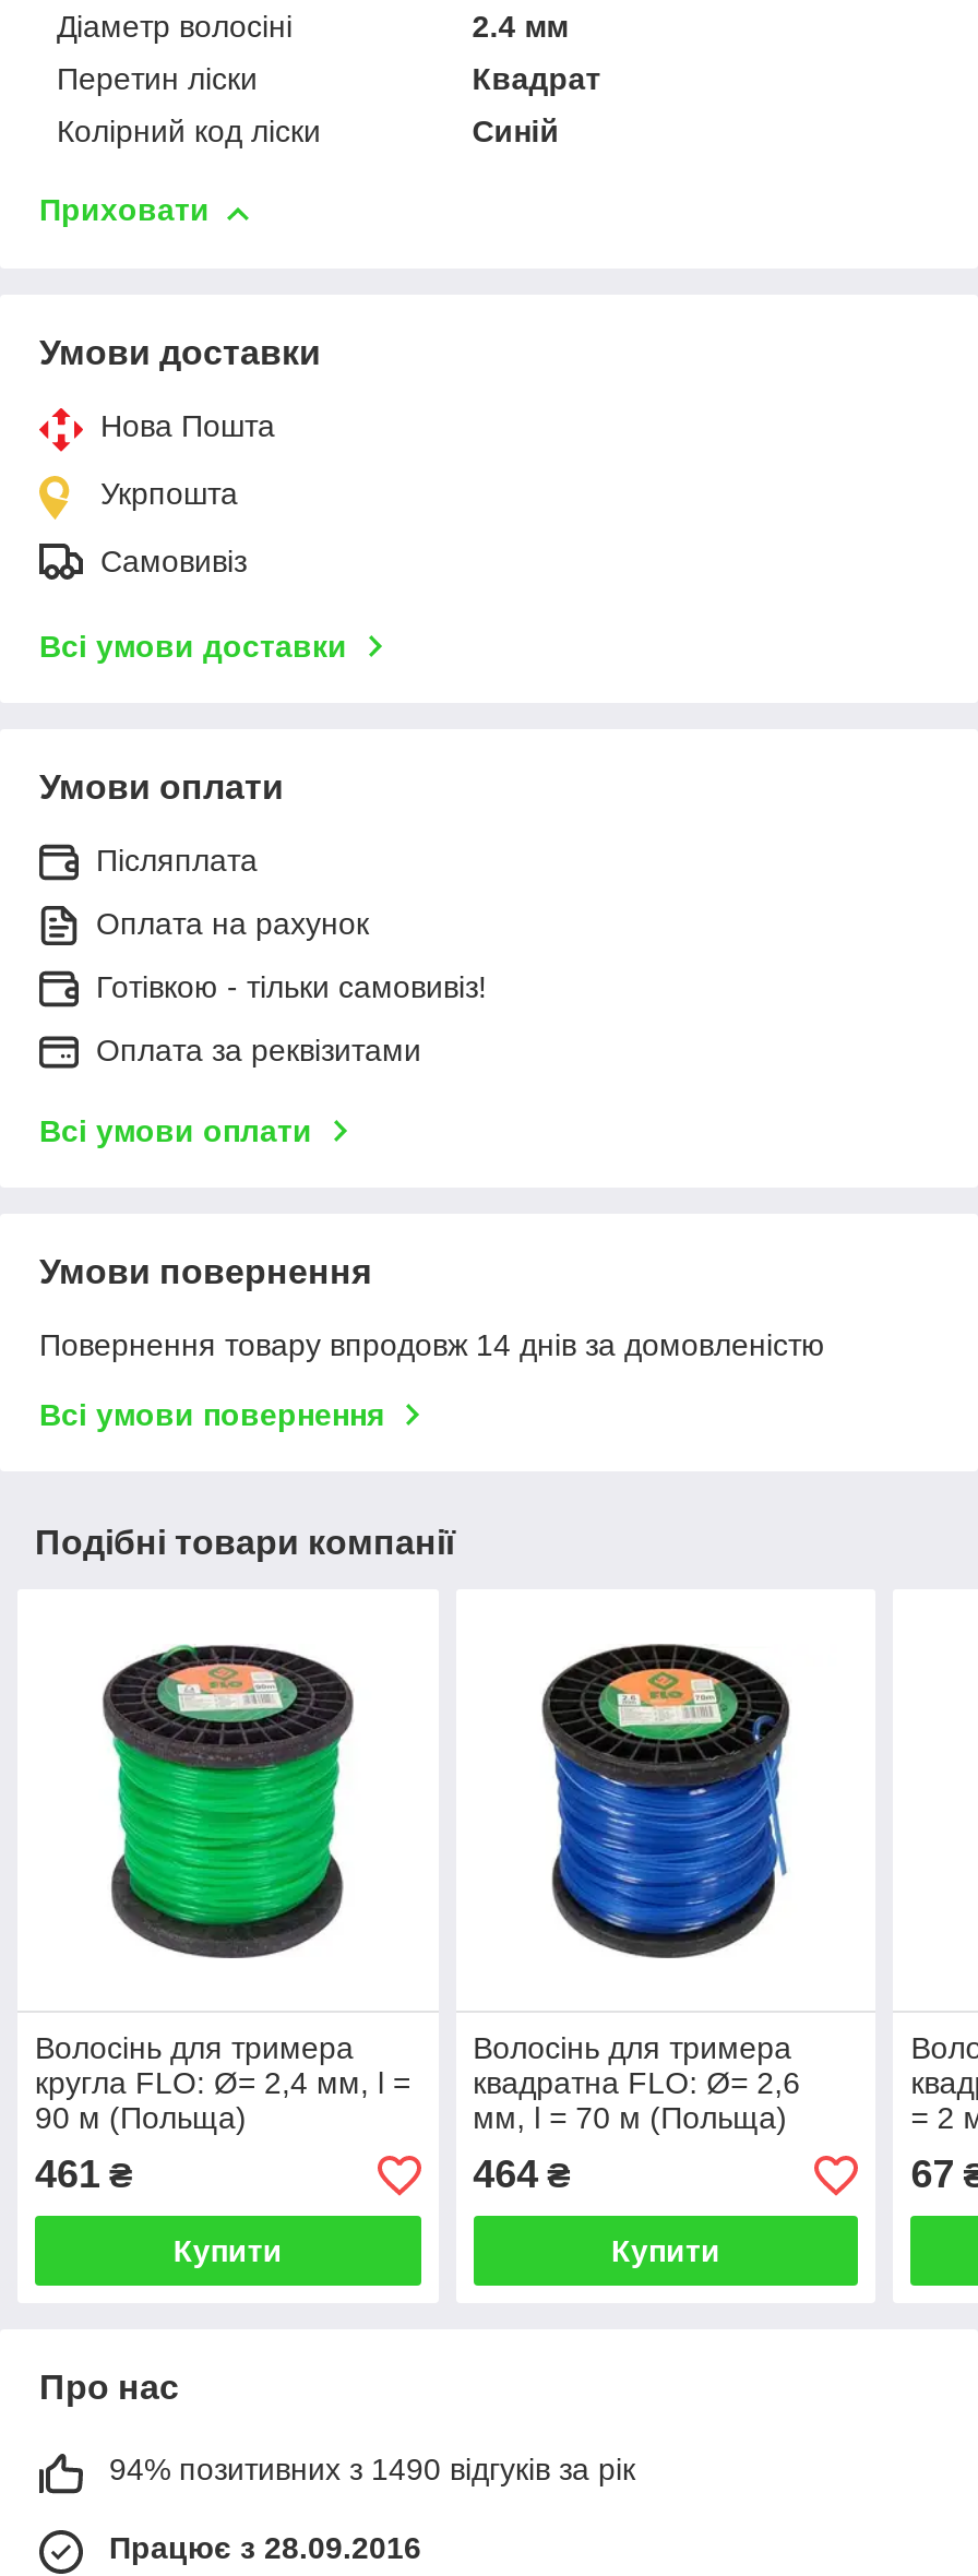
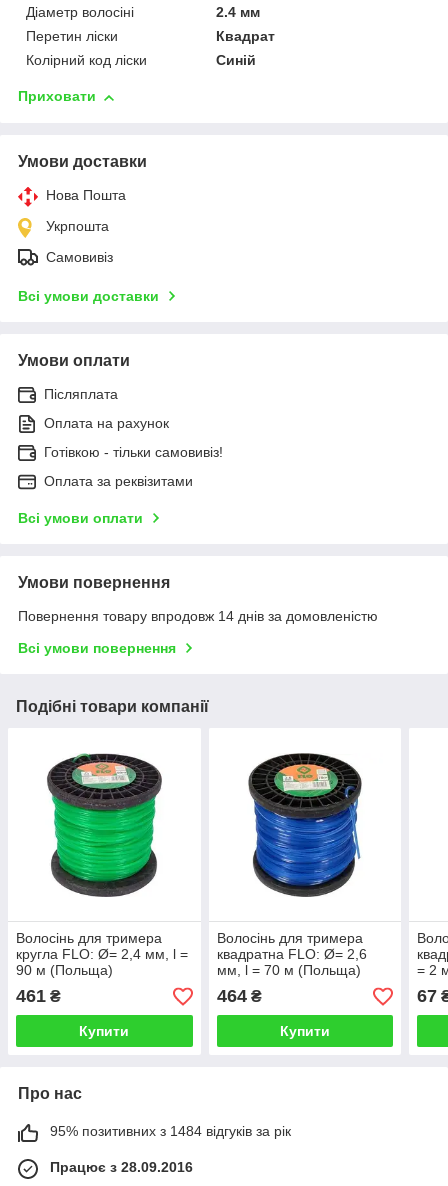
- 94% позитивних з 1490 відгуків за рік
+ 95% позитивних з 1484 відгуків за рік
